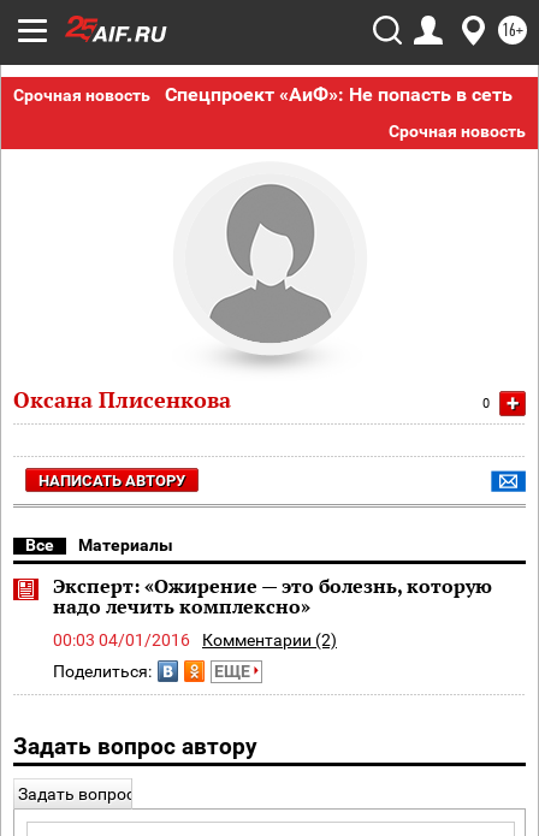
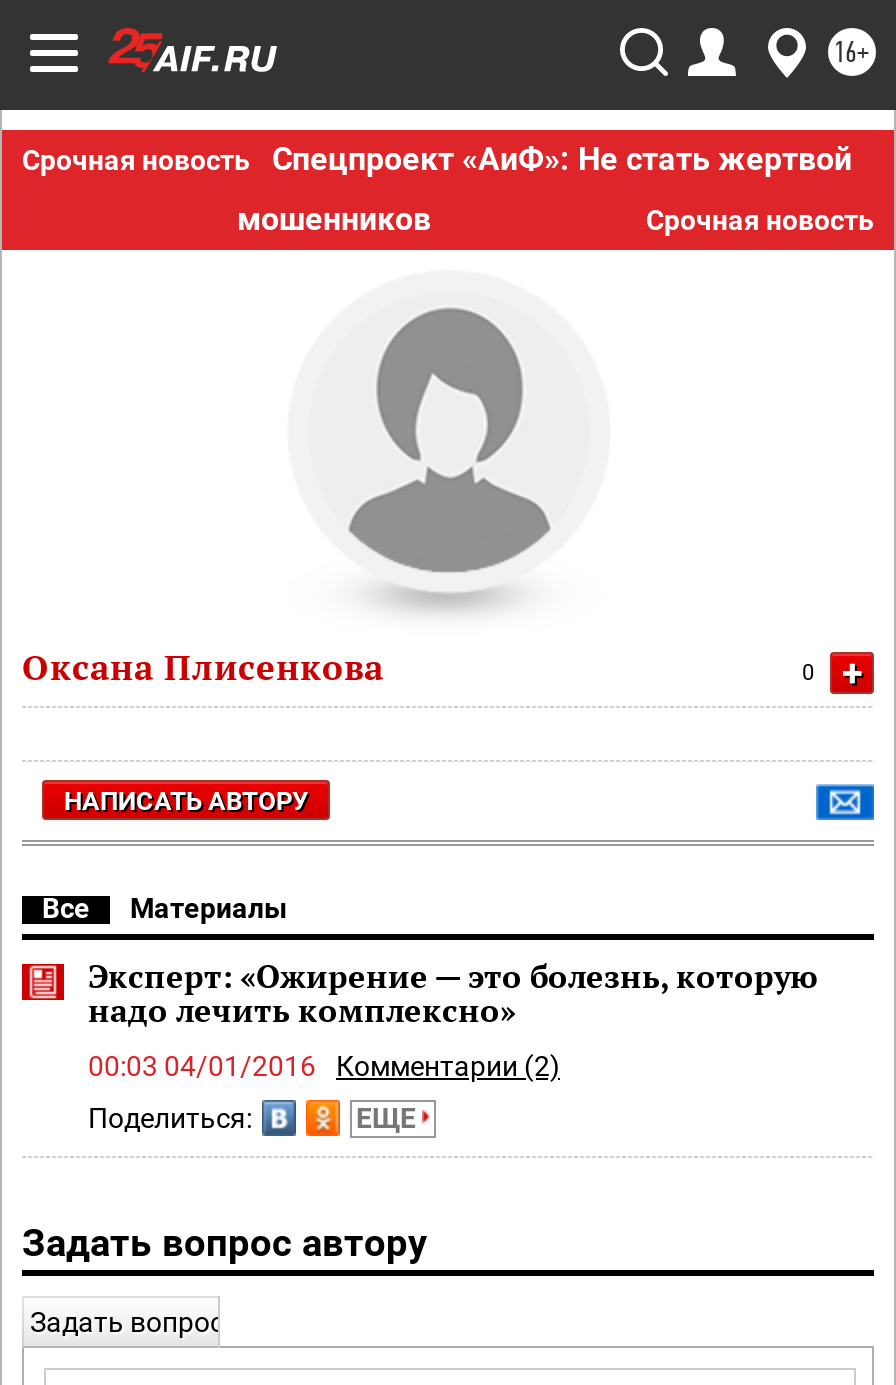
- Спецпроект «АиФ»: Не попасть в сеть
+ Спецпроект «АиФ»: Не стать жертвой
+ мошенников
